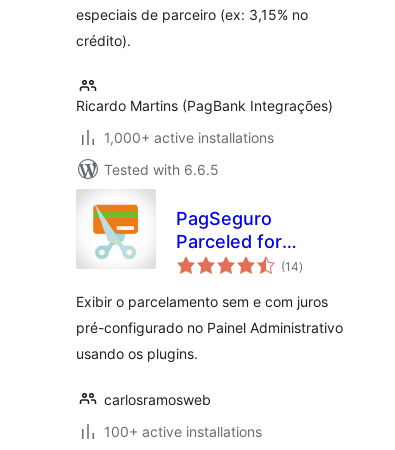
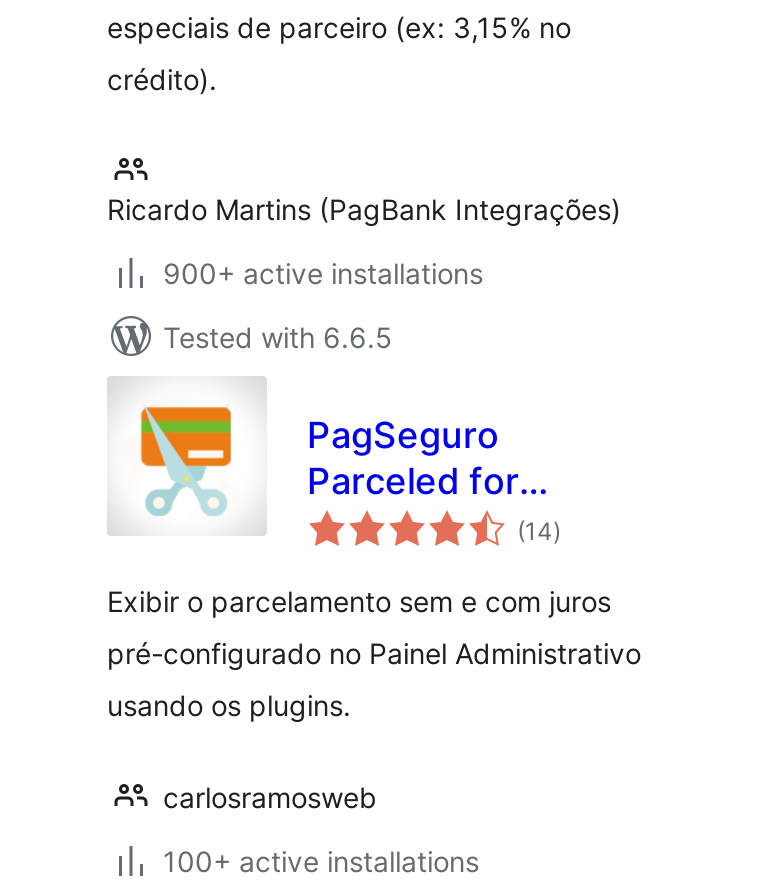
- 1,000+ active installations
+ 900+ active installations
